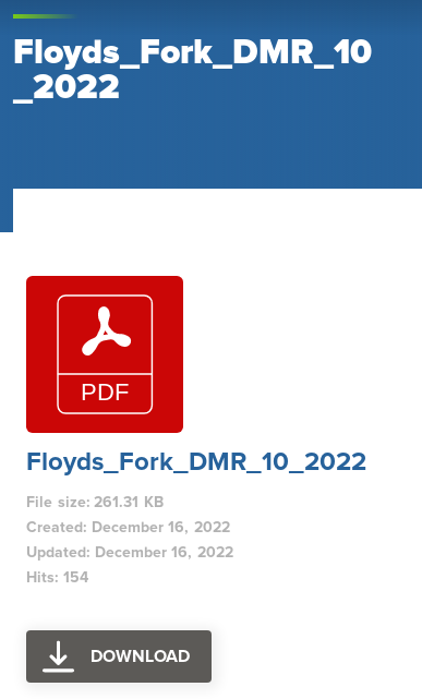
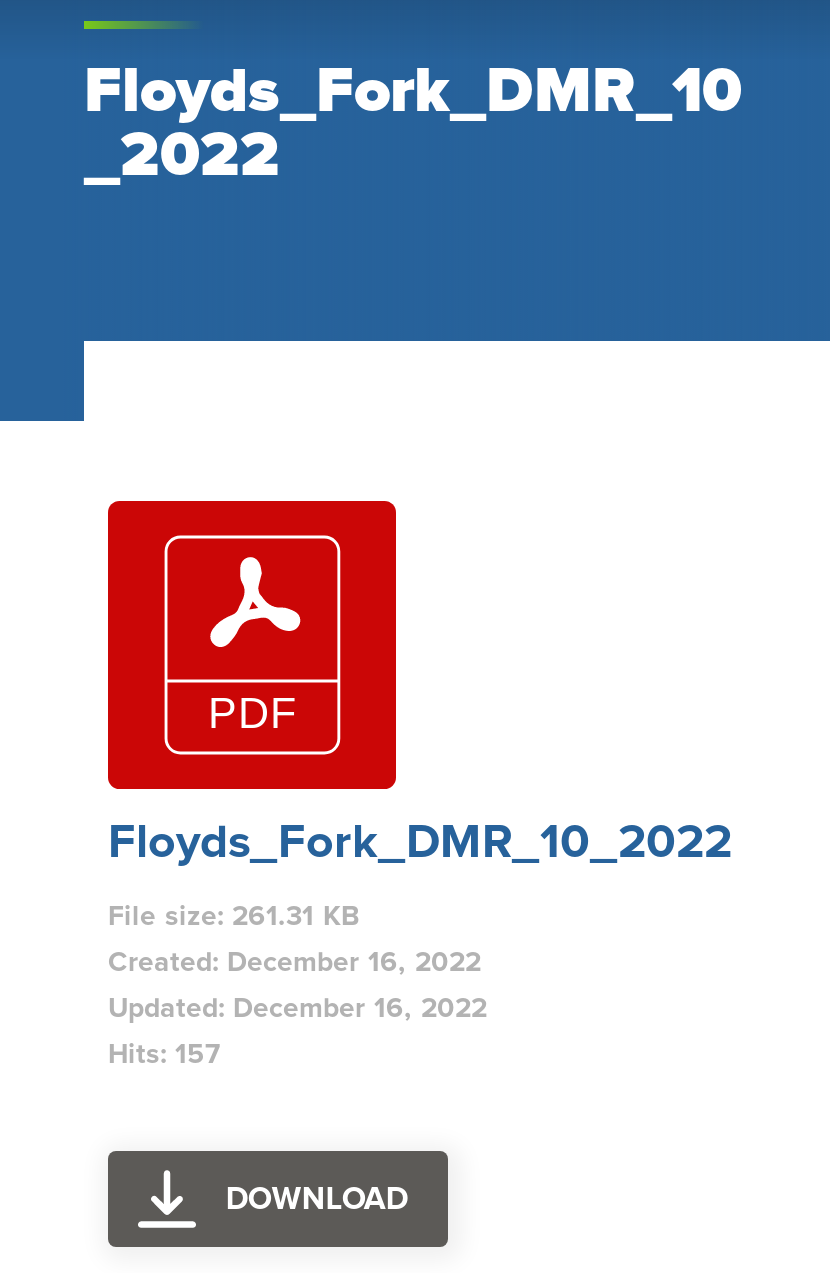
- Hits: 154
+ Hits: 157
